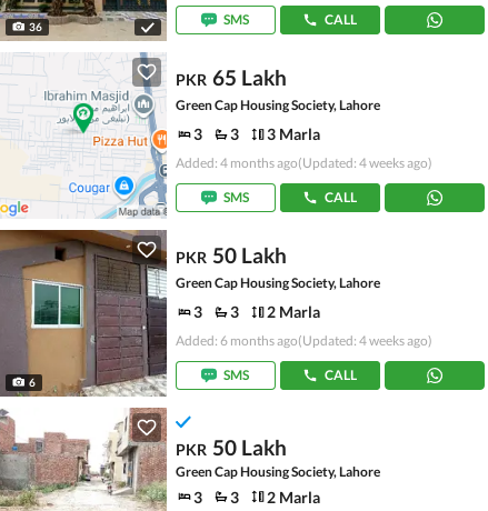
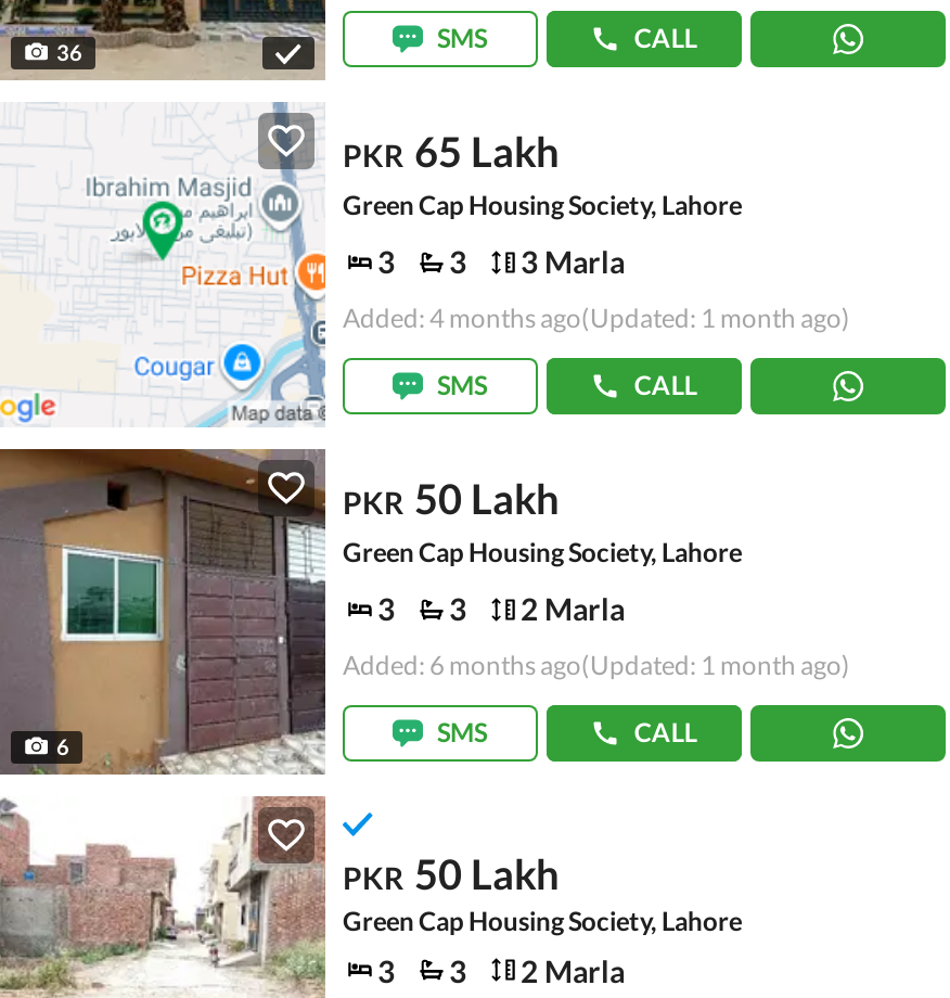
- Added: 4 months ago(Updated: 4 weeks ago)
+ Added: 4 months ago(Updated: 1 month ago)

- Added: 6 months ago(Updated: 4 weeks ago)
+ Added: 6 months ago(Updated: 1 month ago)
